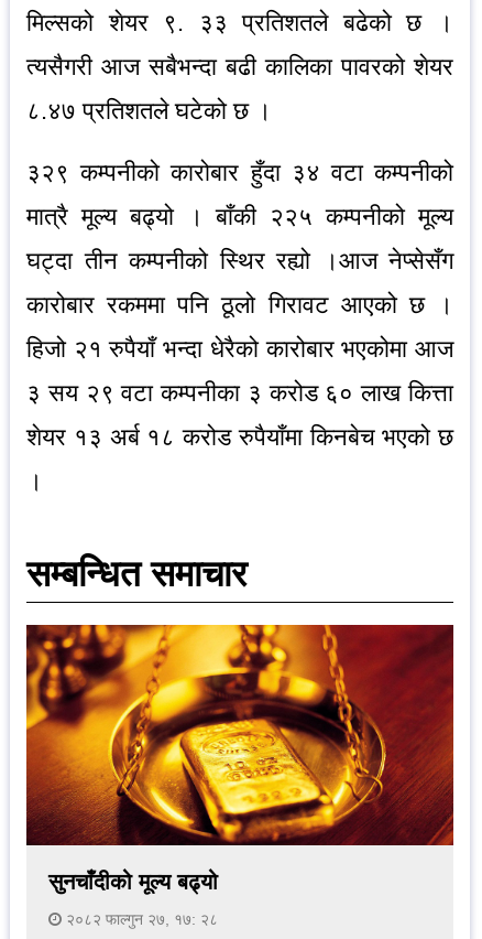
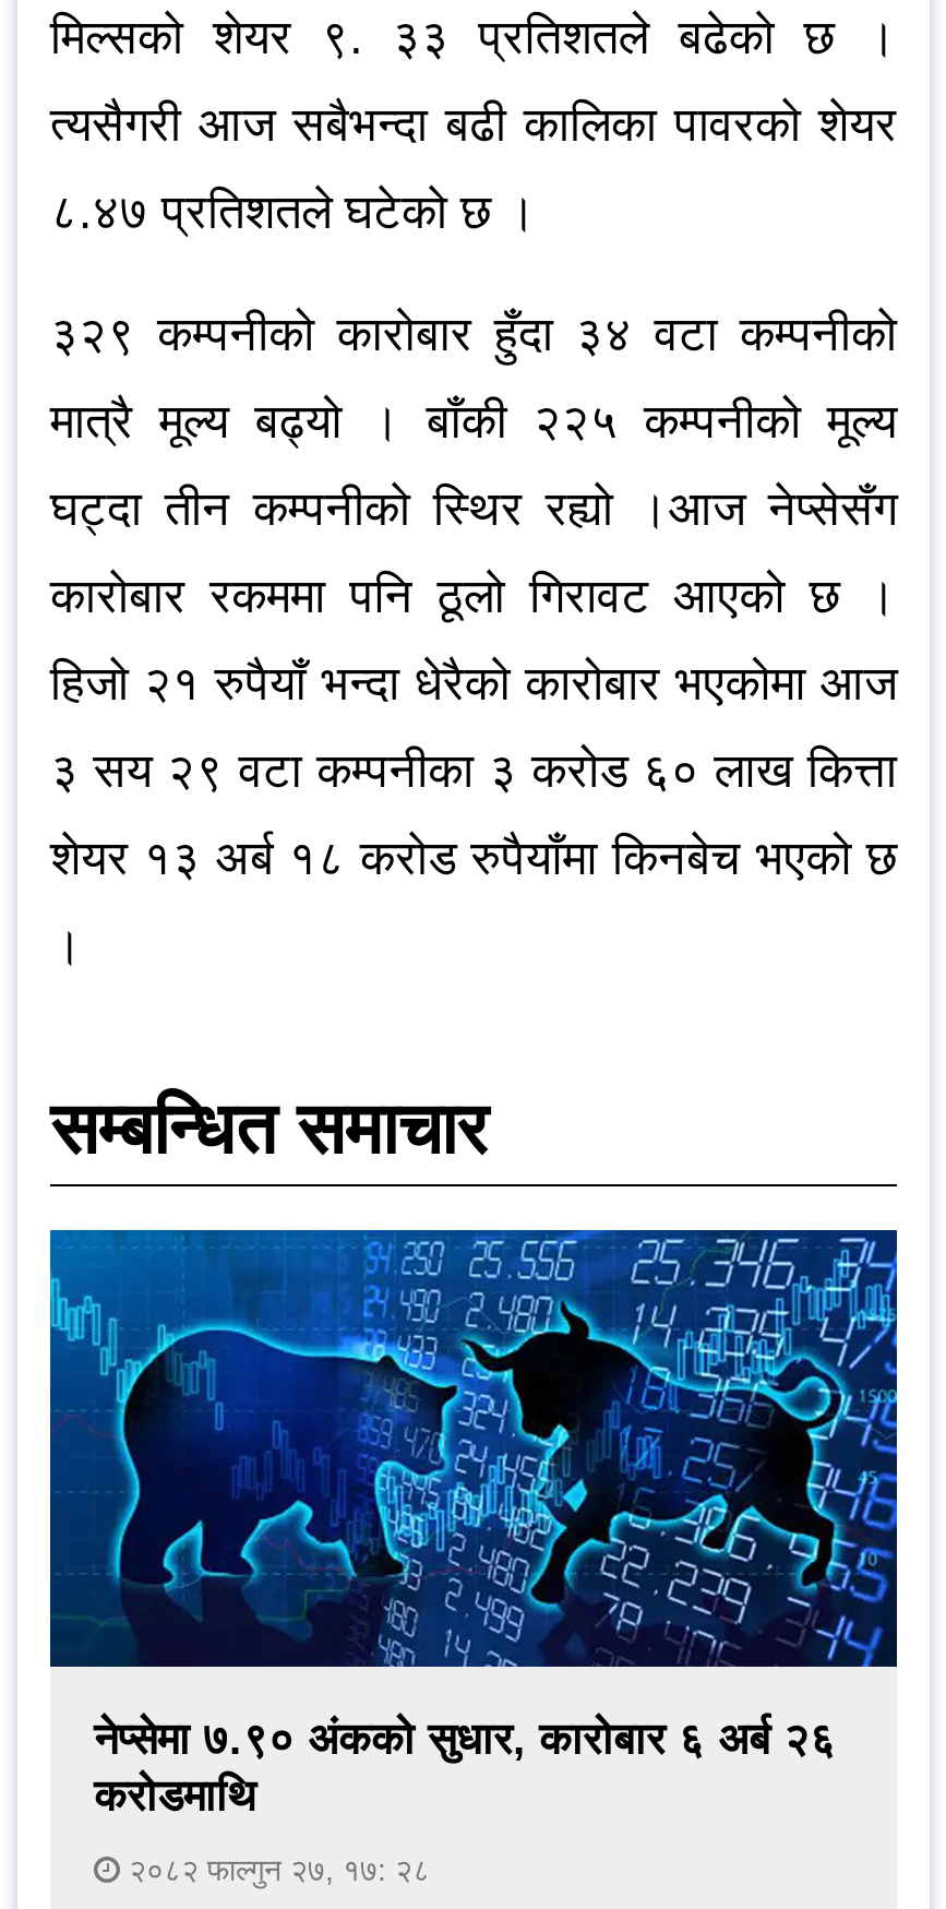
- [image]
- सुनचाँदीको मूल्य बढ्यो
+ [image]
+ नेप्सेमा ७.९० अंकको सुधार, कारोबार ६ अर्ब २६
+ करोडमाथि
